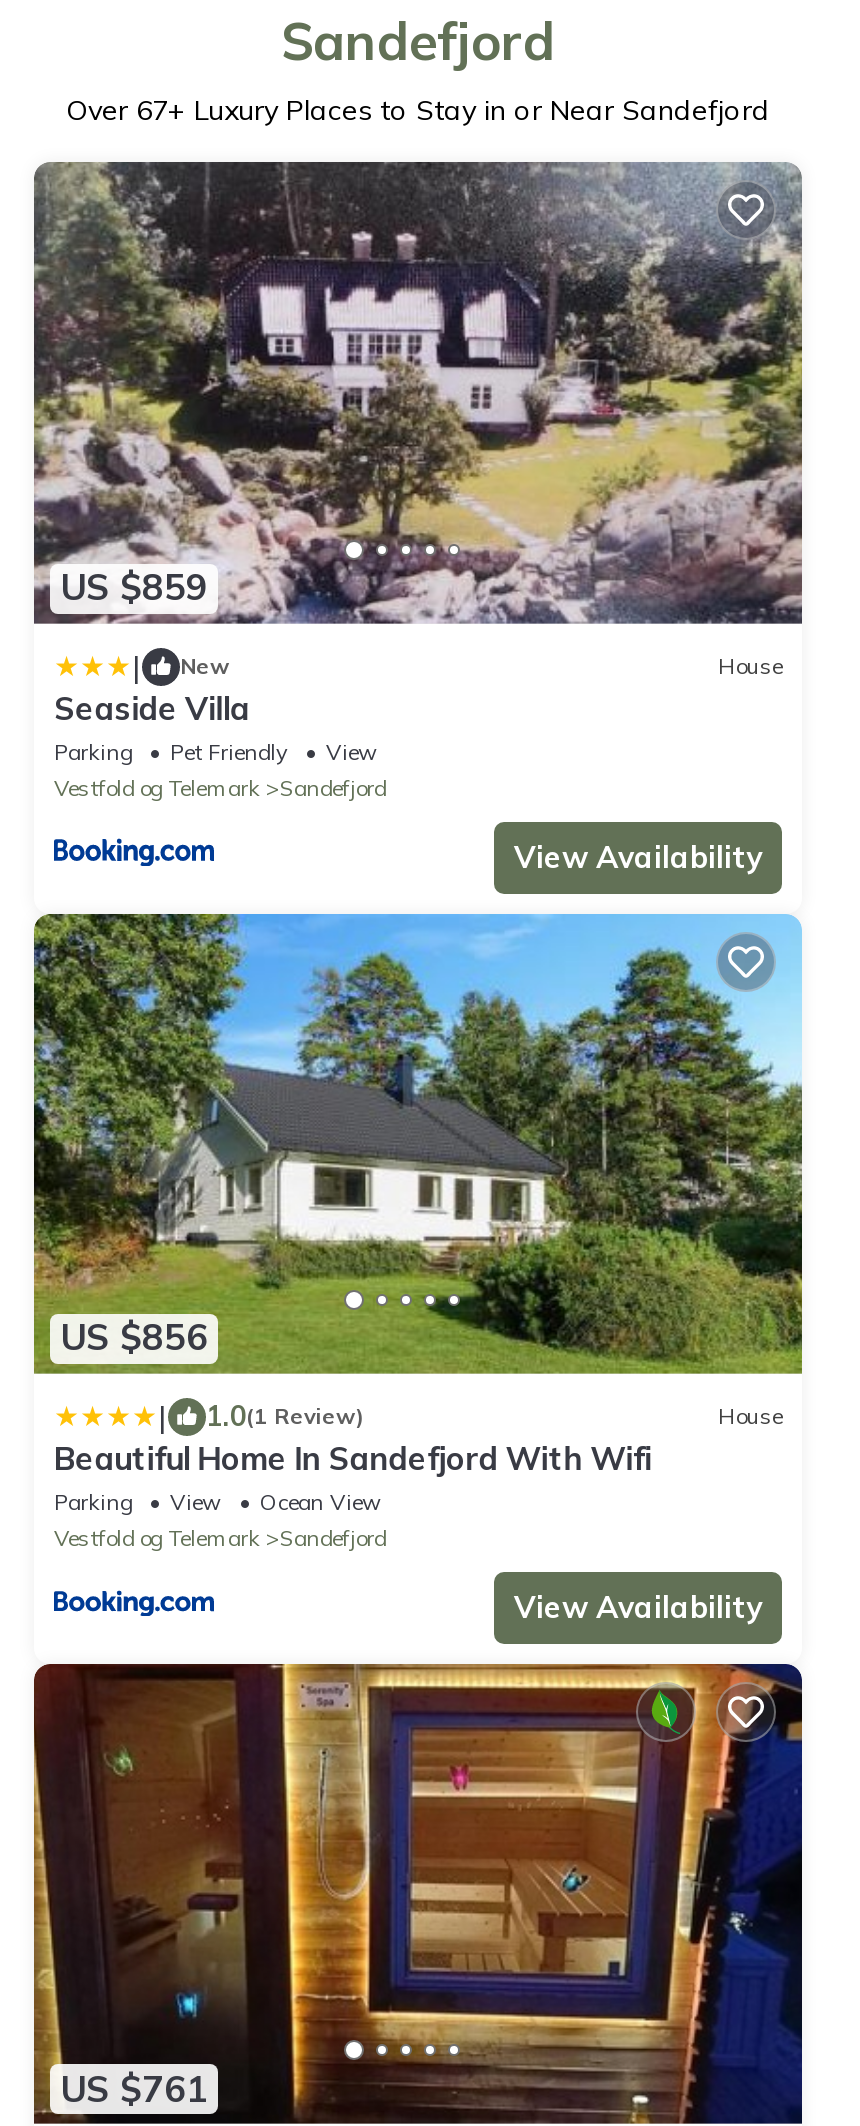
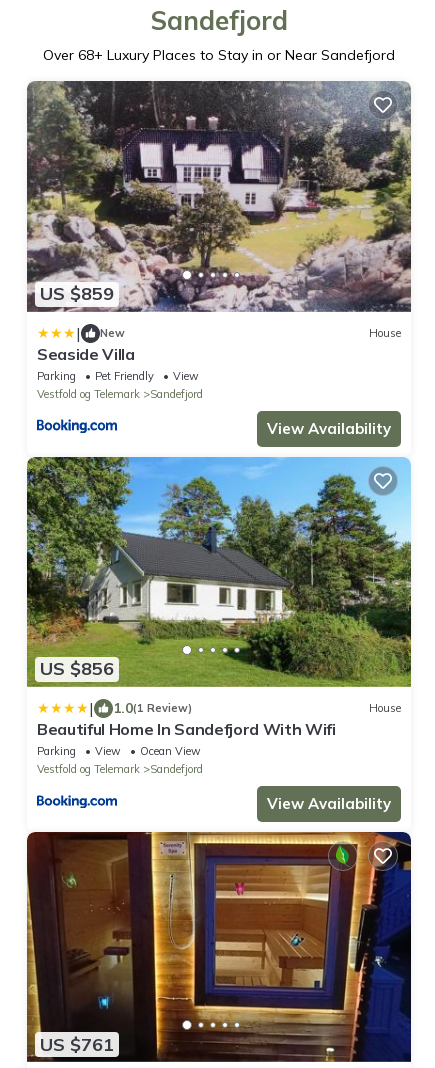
- Over 67+ Luxury Places to Stay in or Near Sandefjord
+ Over 68+ Luxury Places to Stay in or Near Sandefjord
